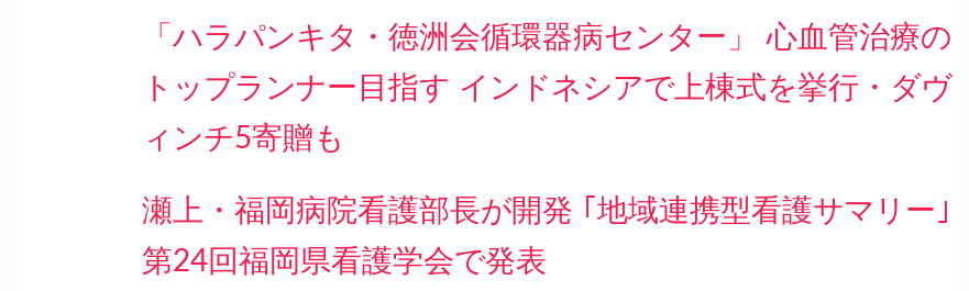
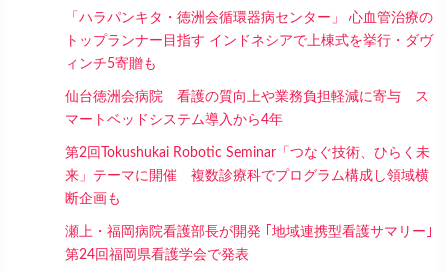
+ 仙台徳洲会病院 看護の質向上や業務負担軽減に寄与 ス
+ マートベッドシステム導入から4年
+ 第2回Tokushukai Robotic Seminar「つなぐ技術、ひらく未
+ 来」テーマに開催 複数診療科でプログラム構成し領域横
+ 断企画も
